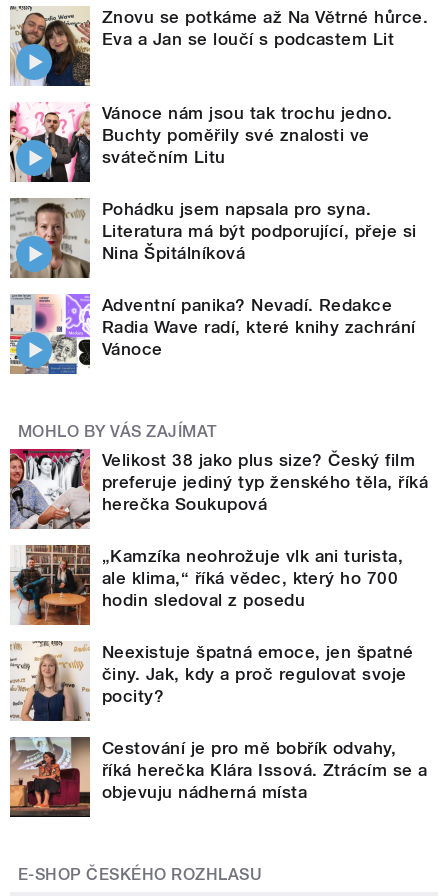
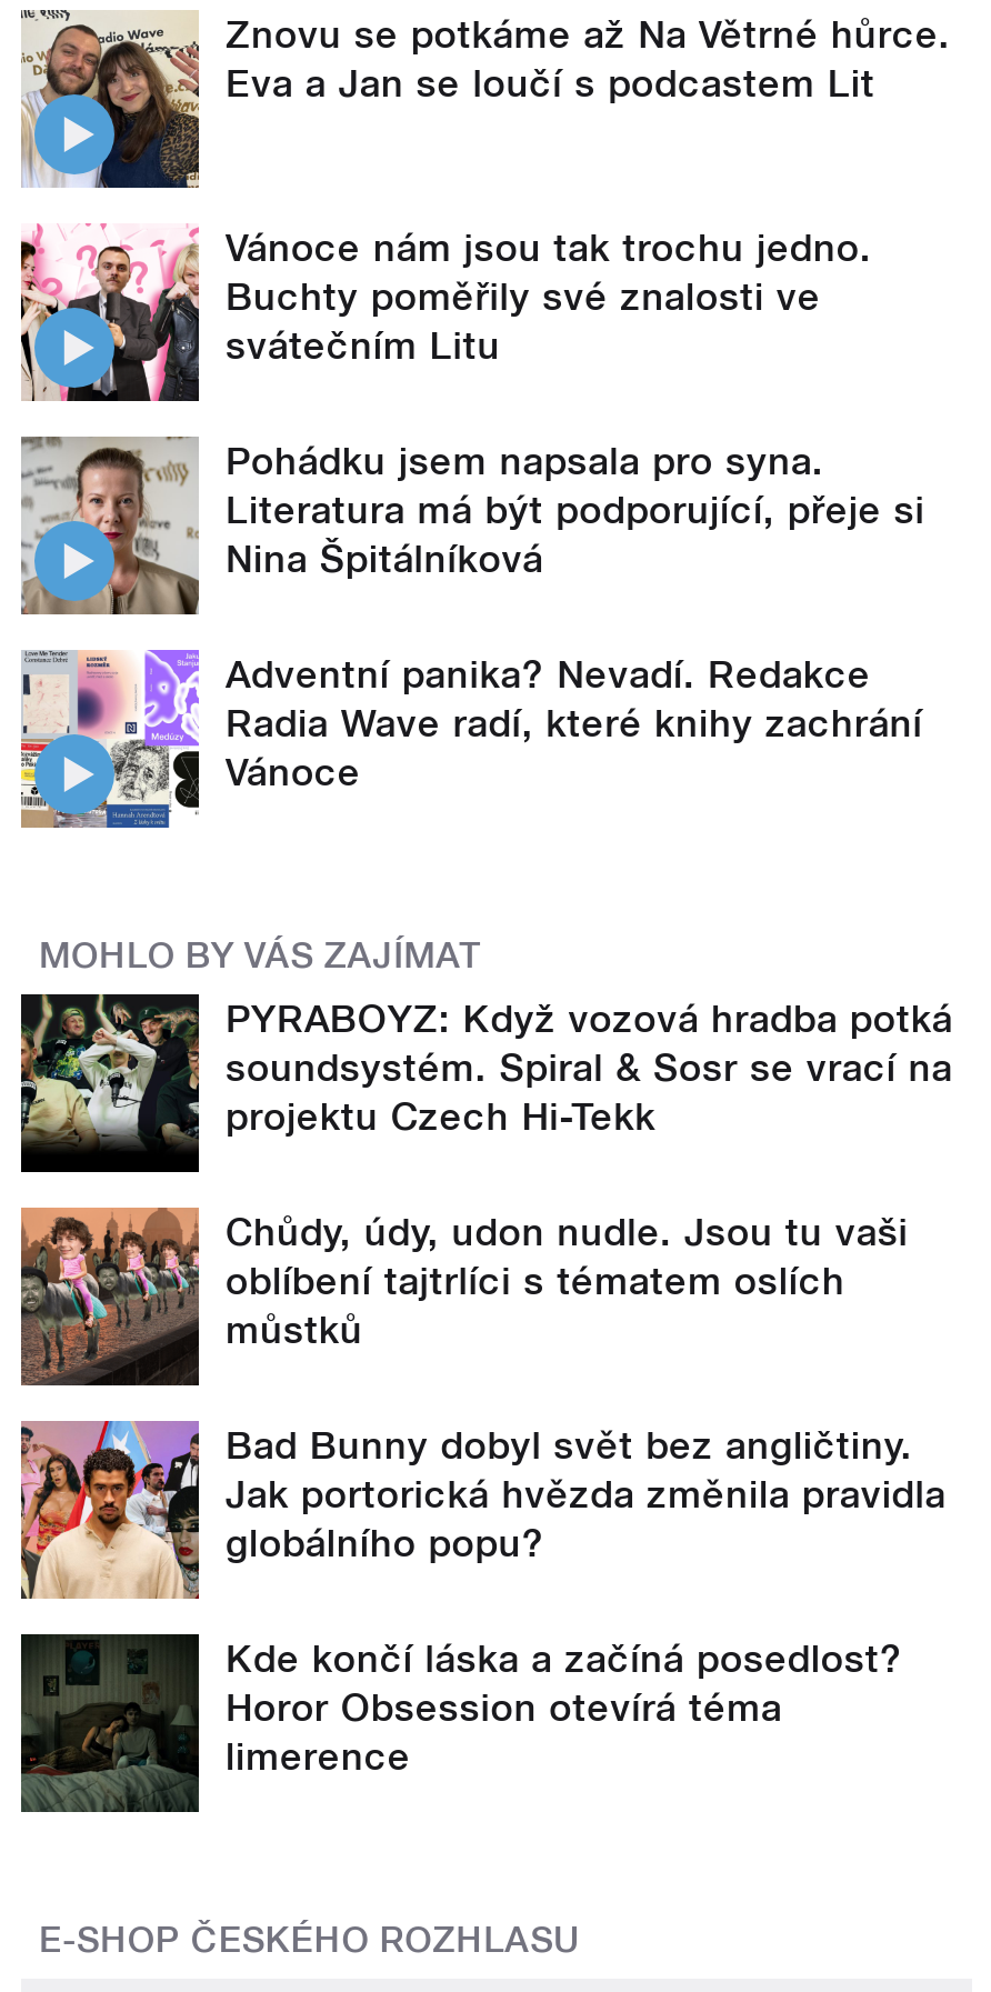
- [image]
- Velikost 38 jako plus size? Český film
- preferuje jediný typ ženského těla, říká
- herečka Soukupová
+ [image]
+ PYRABOYZ: Když vozová hradba potká
+ soundsystém. Spiral & Sosr se vrací na
+ projektu Czech Hi-Tekk

- [image]
- „Kamzíka neohrožuje vlk ani turista,
- ale klima,“ říká vědec, který ho 700
- hodin sledoval z posedu
+ [image]
+ Chůdy, údy, udon nudle. Jsou tu vaši
+ oblíbení tajtrlíci s tématem oslích
+ můstků

- [image]
- Neexistuje špatná emoce, jen špatné
- činy. Jak, kdy a proč regulovat svoje
- pocity?
+ [image]
+ Bad Bunny dobyl svět bez angličtiny.
+ Jak portorická hvězda změnila pravidla
+ globálního popu?

- [image]
- Cestování je pro mě bobřík odvahy,
- říká herečka Klára Issová. Ztrácím se a
- objevuju nádherná místa
+ [image]
+ Kde končí láska a začíná posedlost?
+ Horor Obsession otevírá téma
+ limerence
